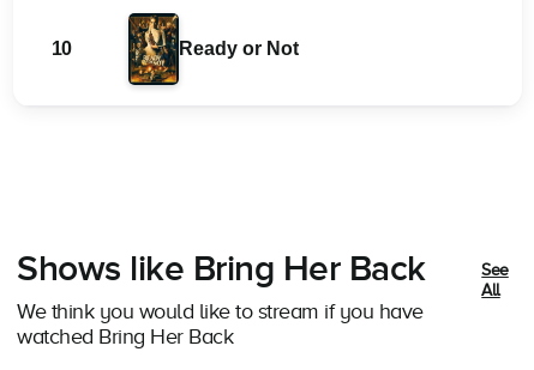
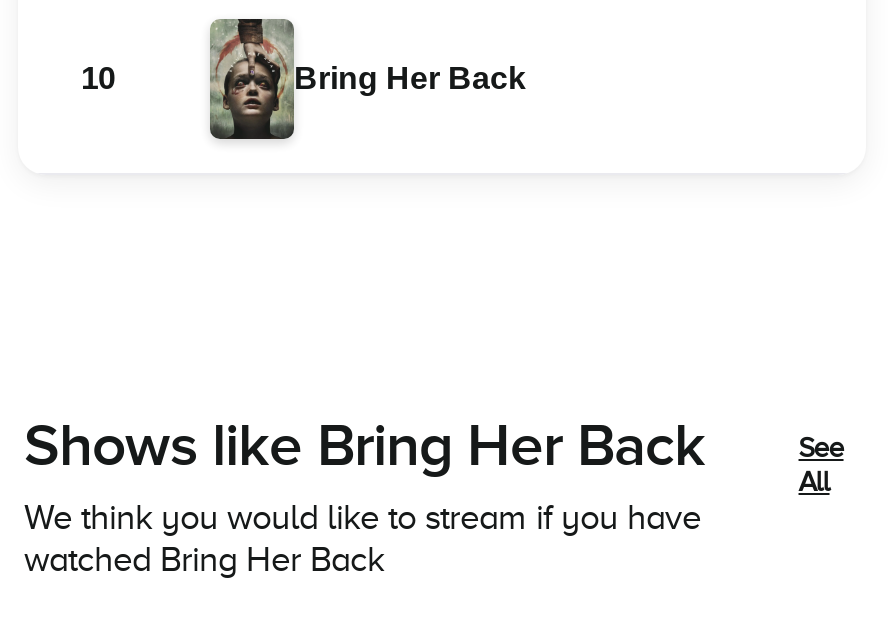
- [image]
- Ready or Not
+ [image]
+ Bring Her Back
